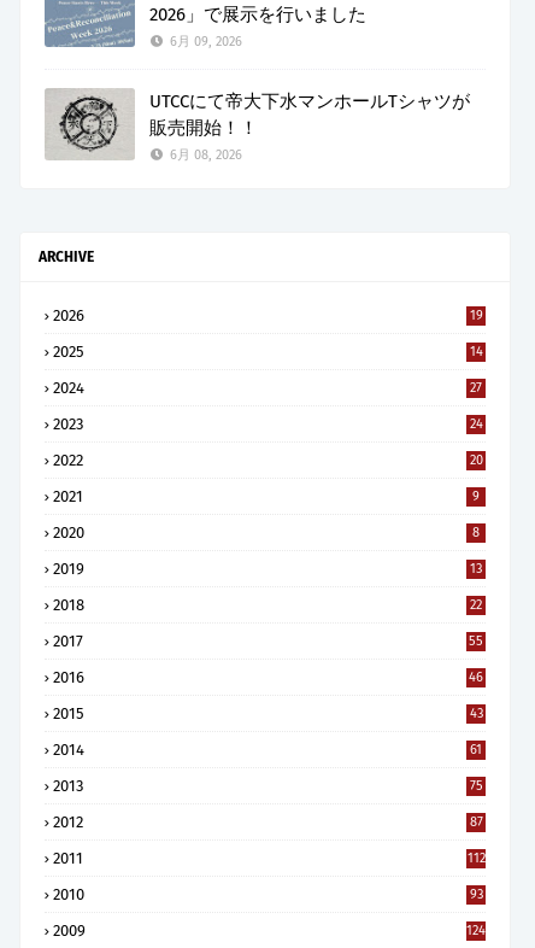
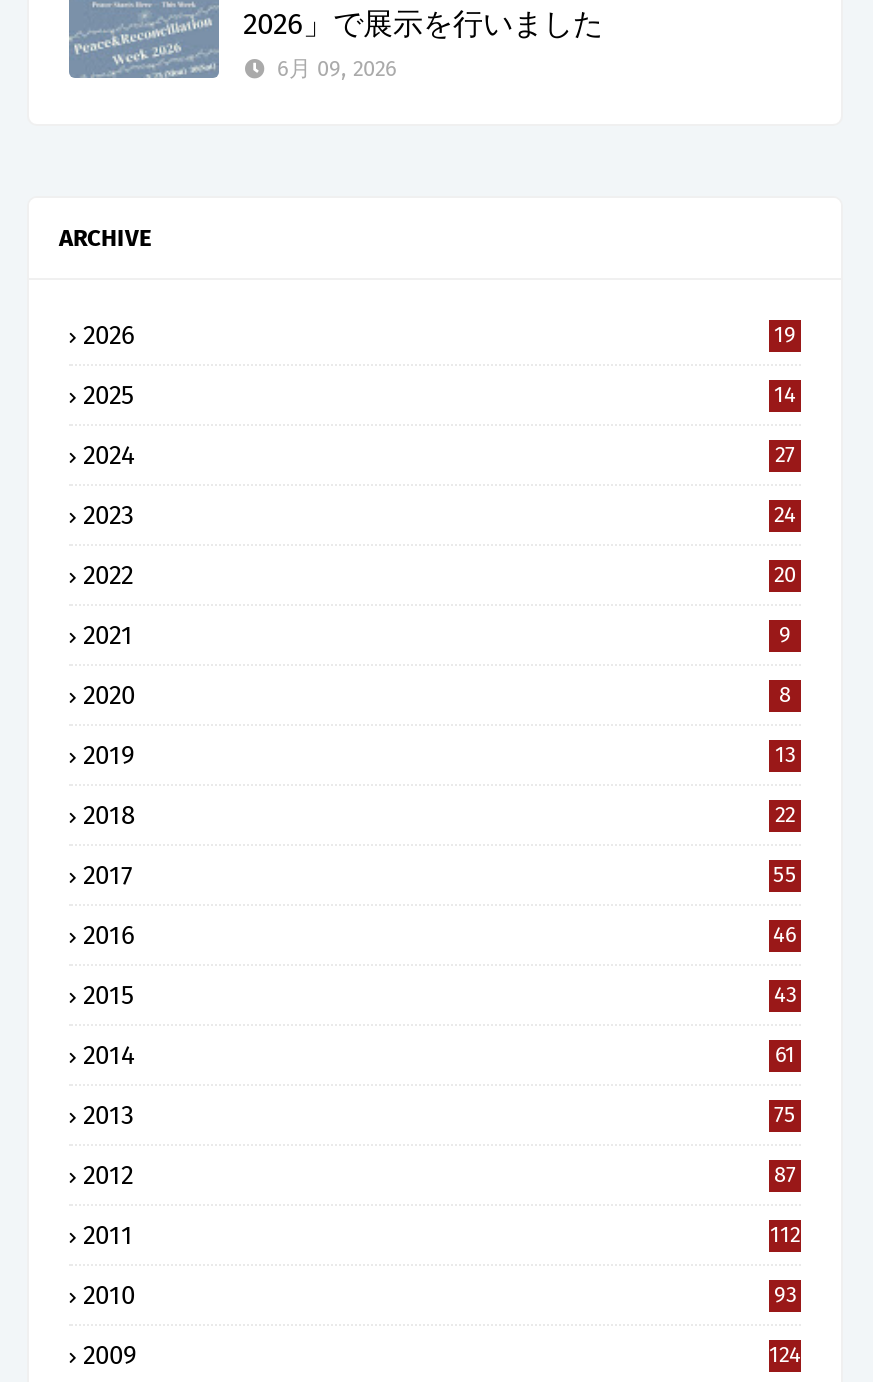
- [image]
- UTCCにて帝大下水マンホールTシャツが
- 販売開始！！
- 6月 08, 2026
